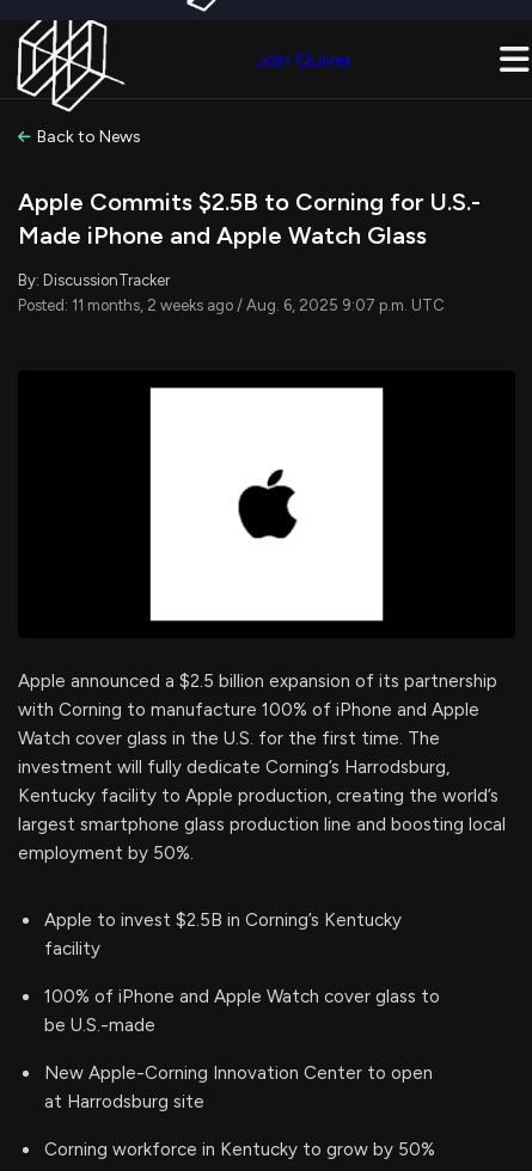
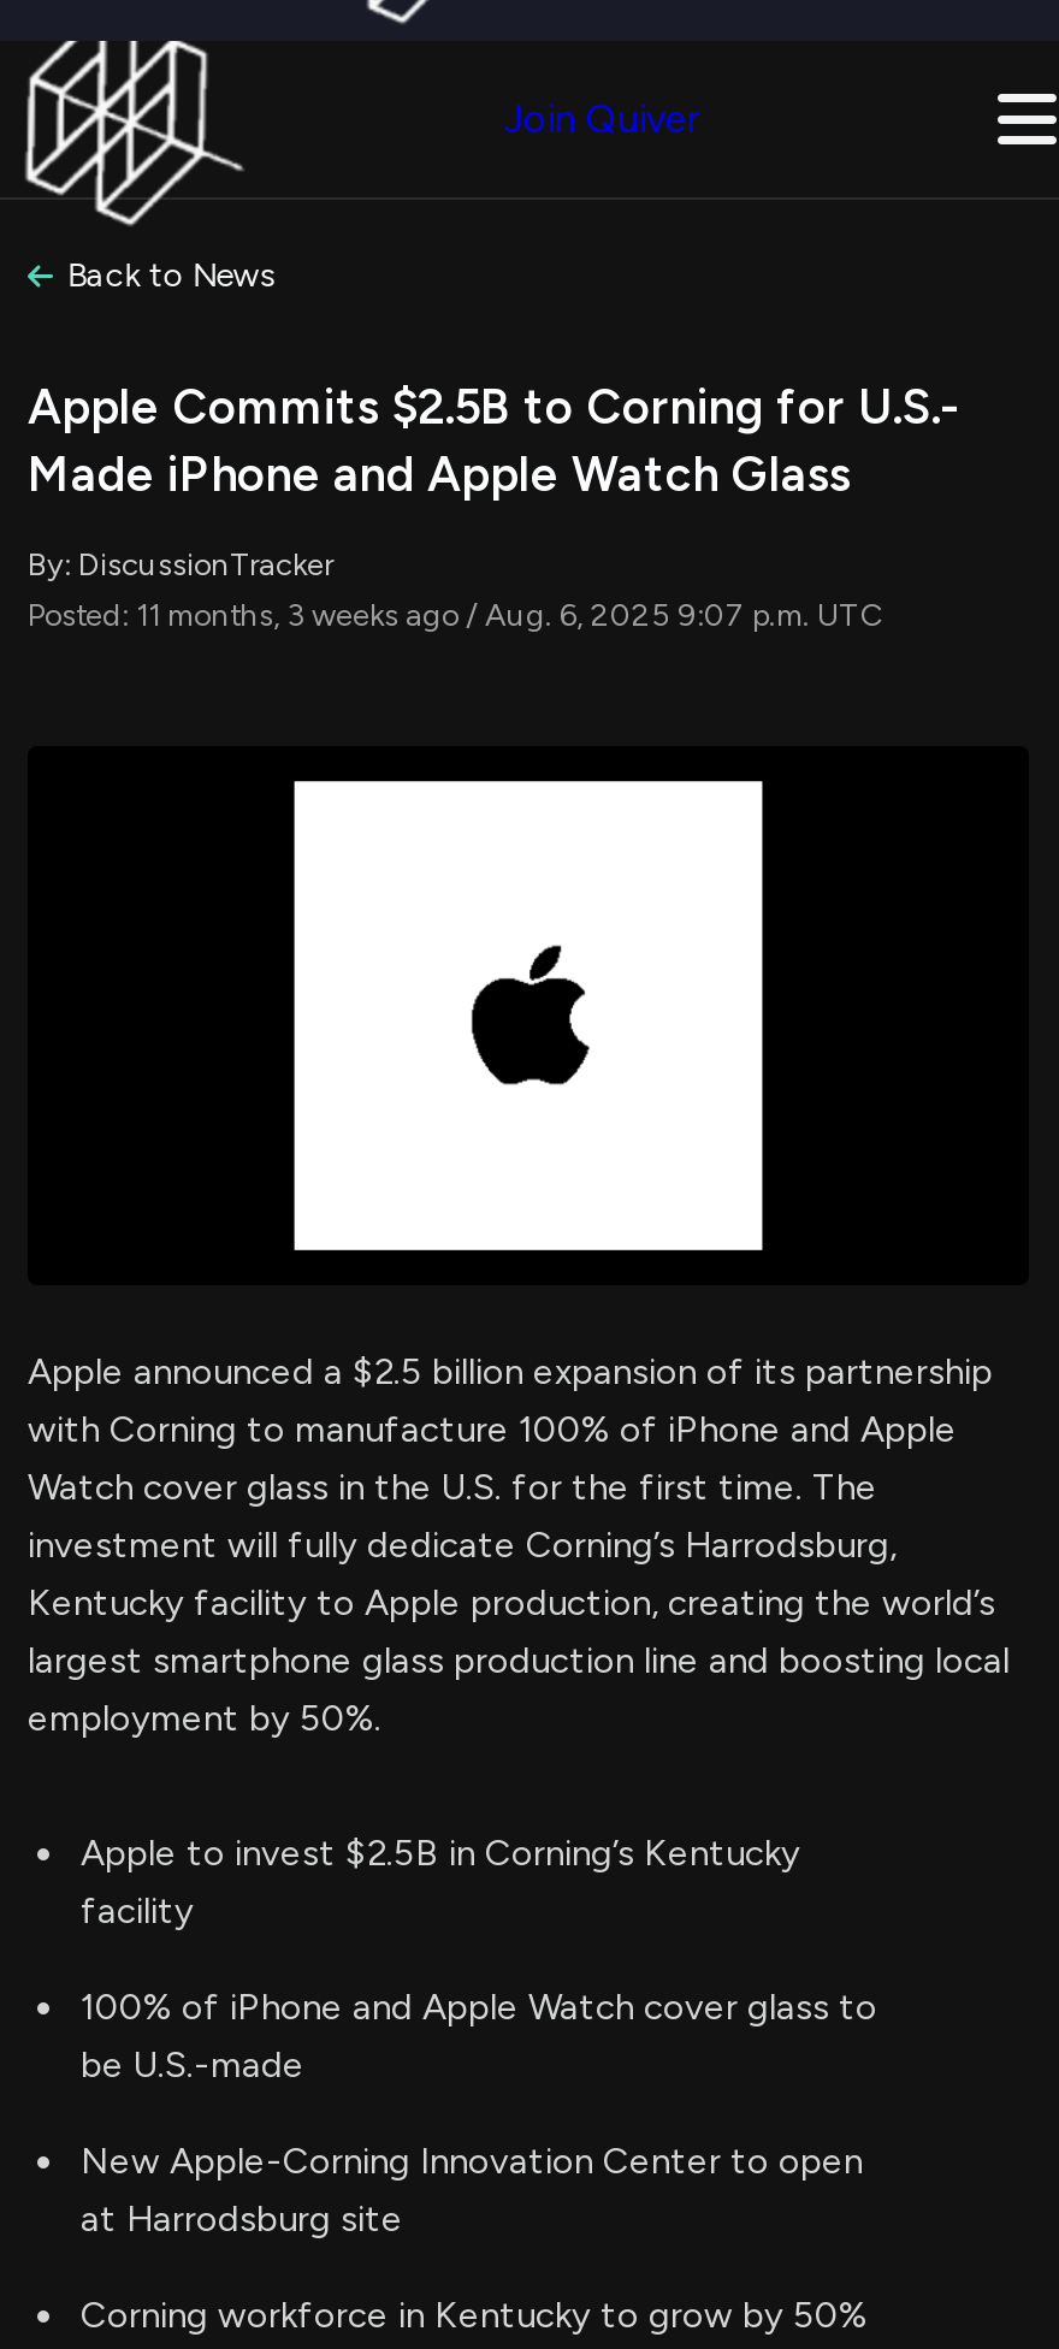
- Posted: 11 months, 2 weeks ago / Aug. 6, 2025 9:07 p.m. UTC
+ Posted: 11 months, 3 weeks ago / Aug. 6, 2025 9:07 p.m. UTC
